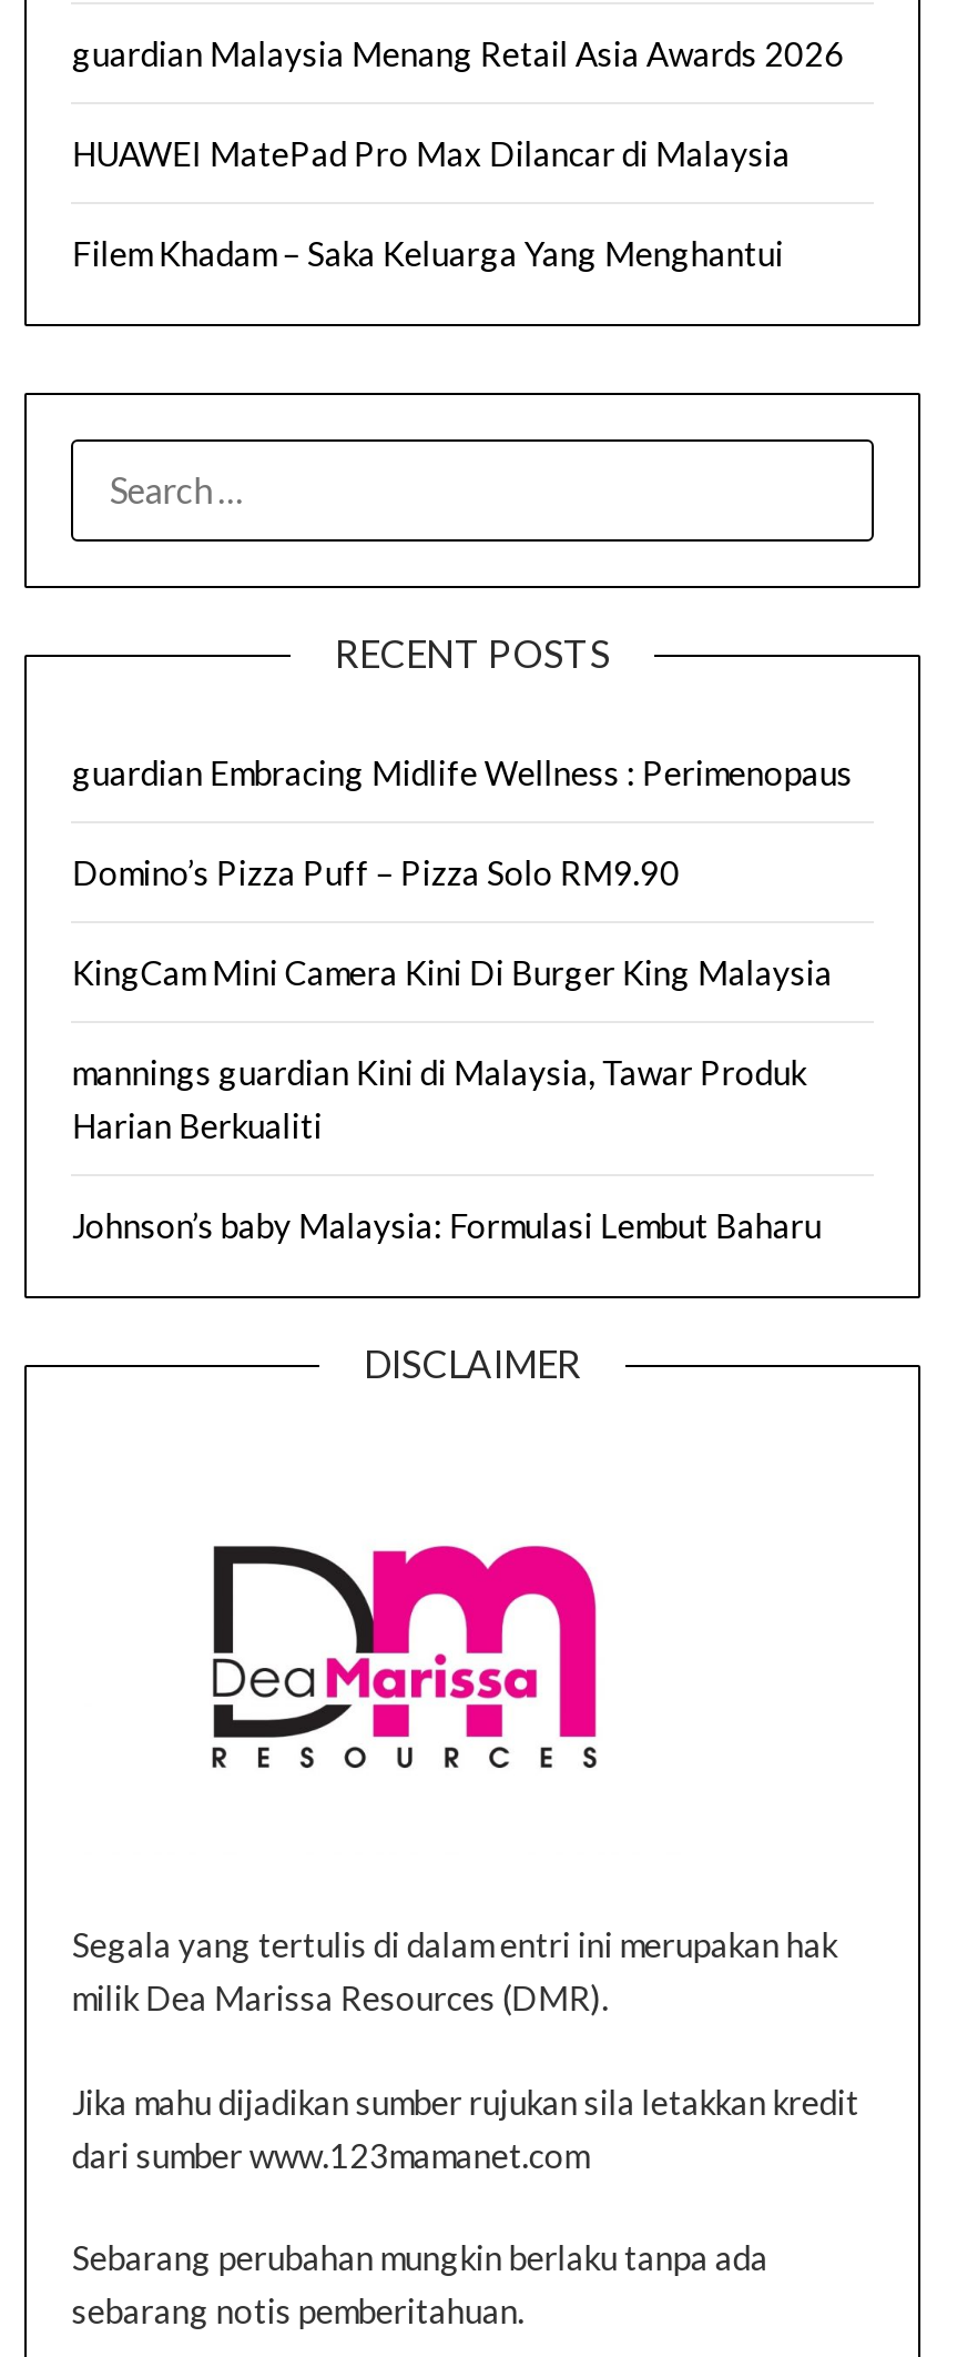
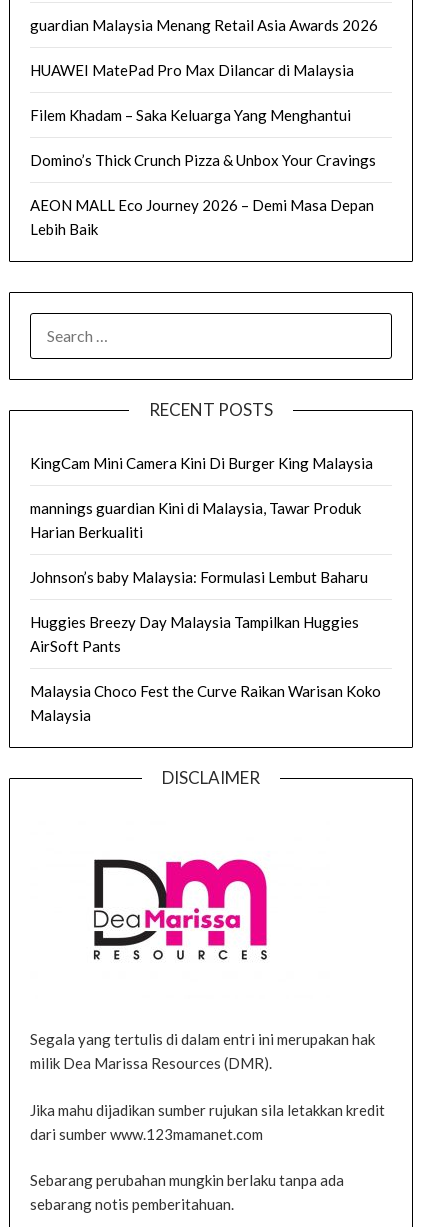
+ Domino’s Thick Crunch Pizza & Unbox Your Cravings
+ AEON MALL Eco Journey 2026 – Demi Masa Depan
+ Lebih Baik

- guardian Embracing Midlife Wellness : Perimenopaus
- Domino’s Pizza Puff – Pizza Solo RM9.90

+ Huggies Breezy Day Malaysia Tampilkan Huggies
+ AirSoft Pants
+ Malaysia Choco Fest the Curve Raikan Warisan Koko
+ Malaysia
